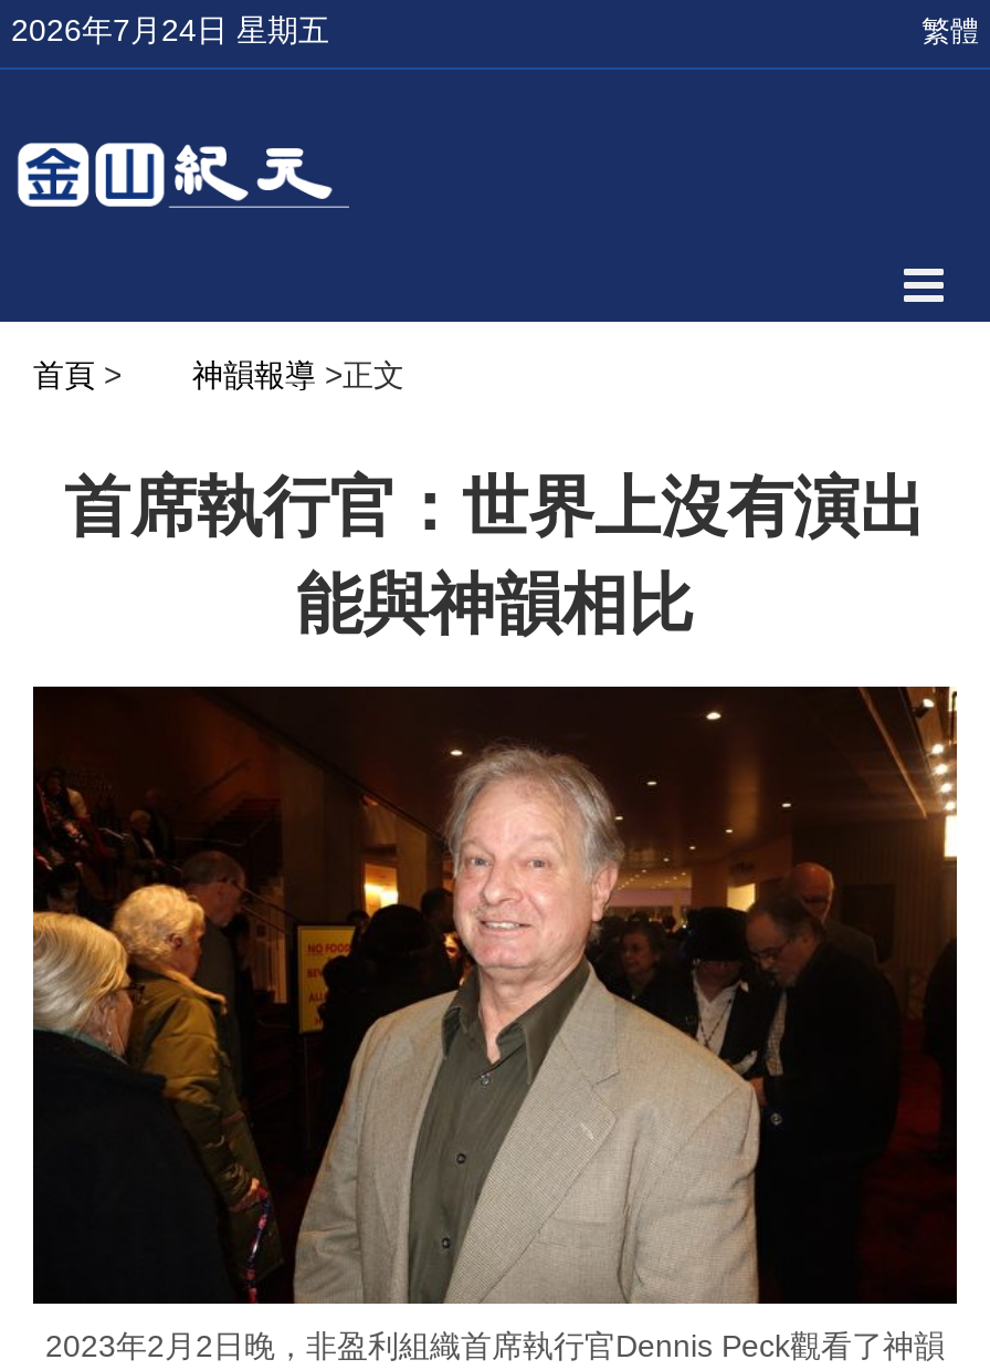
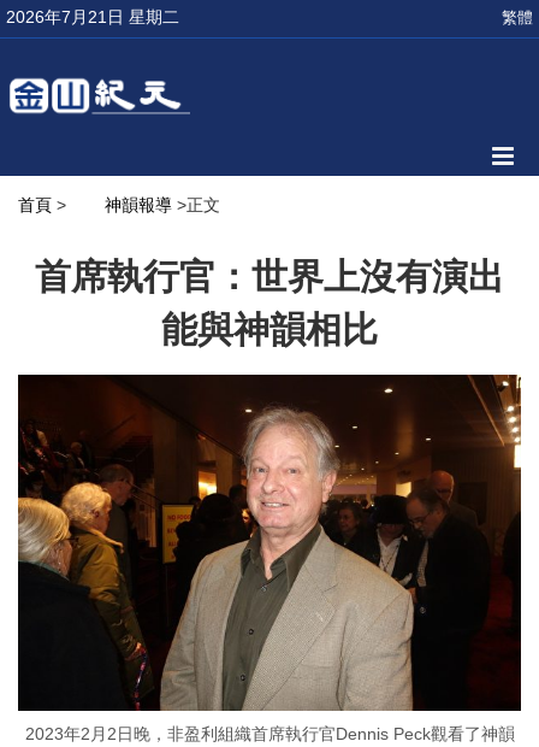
- 2026年7月24日 星期五
+ 2026年7月21日 星期二
